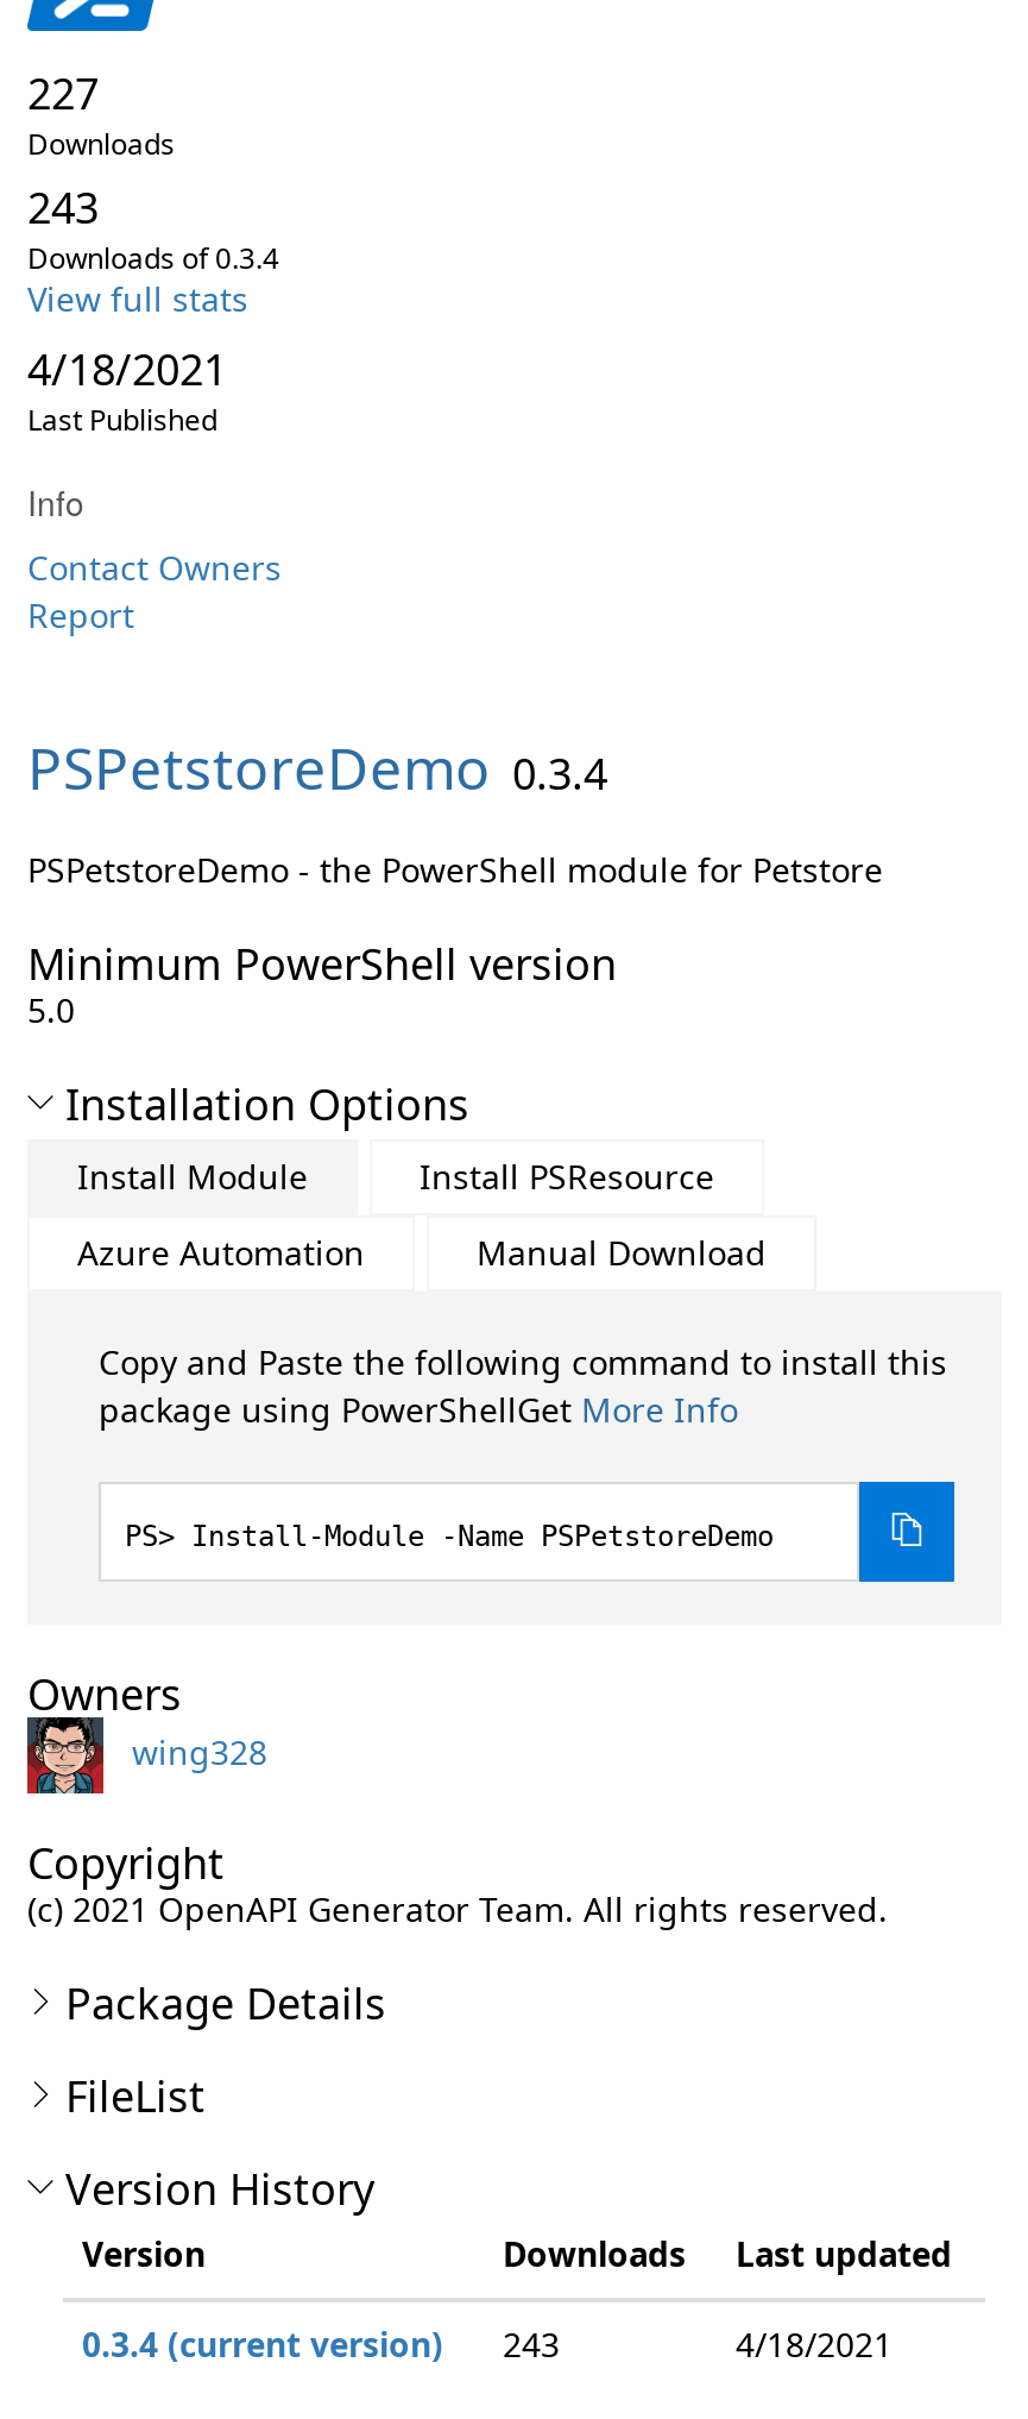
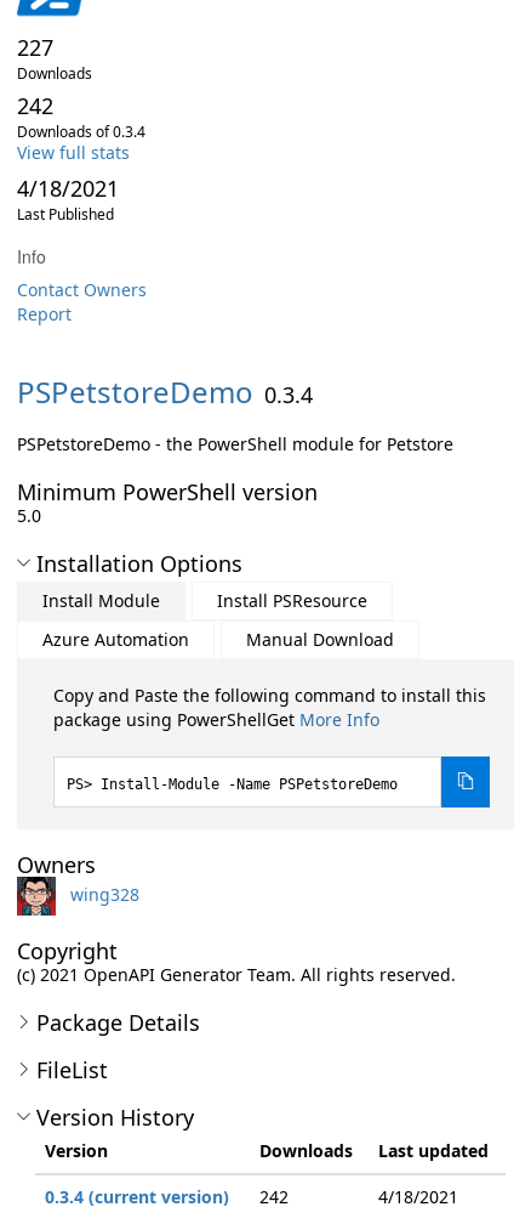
- 243
+ 242

- 0.3.4 (current version) 243
+ 0.3.4 (current version) 242
